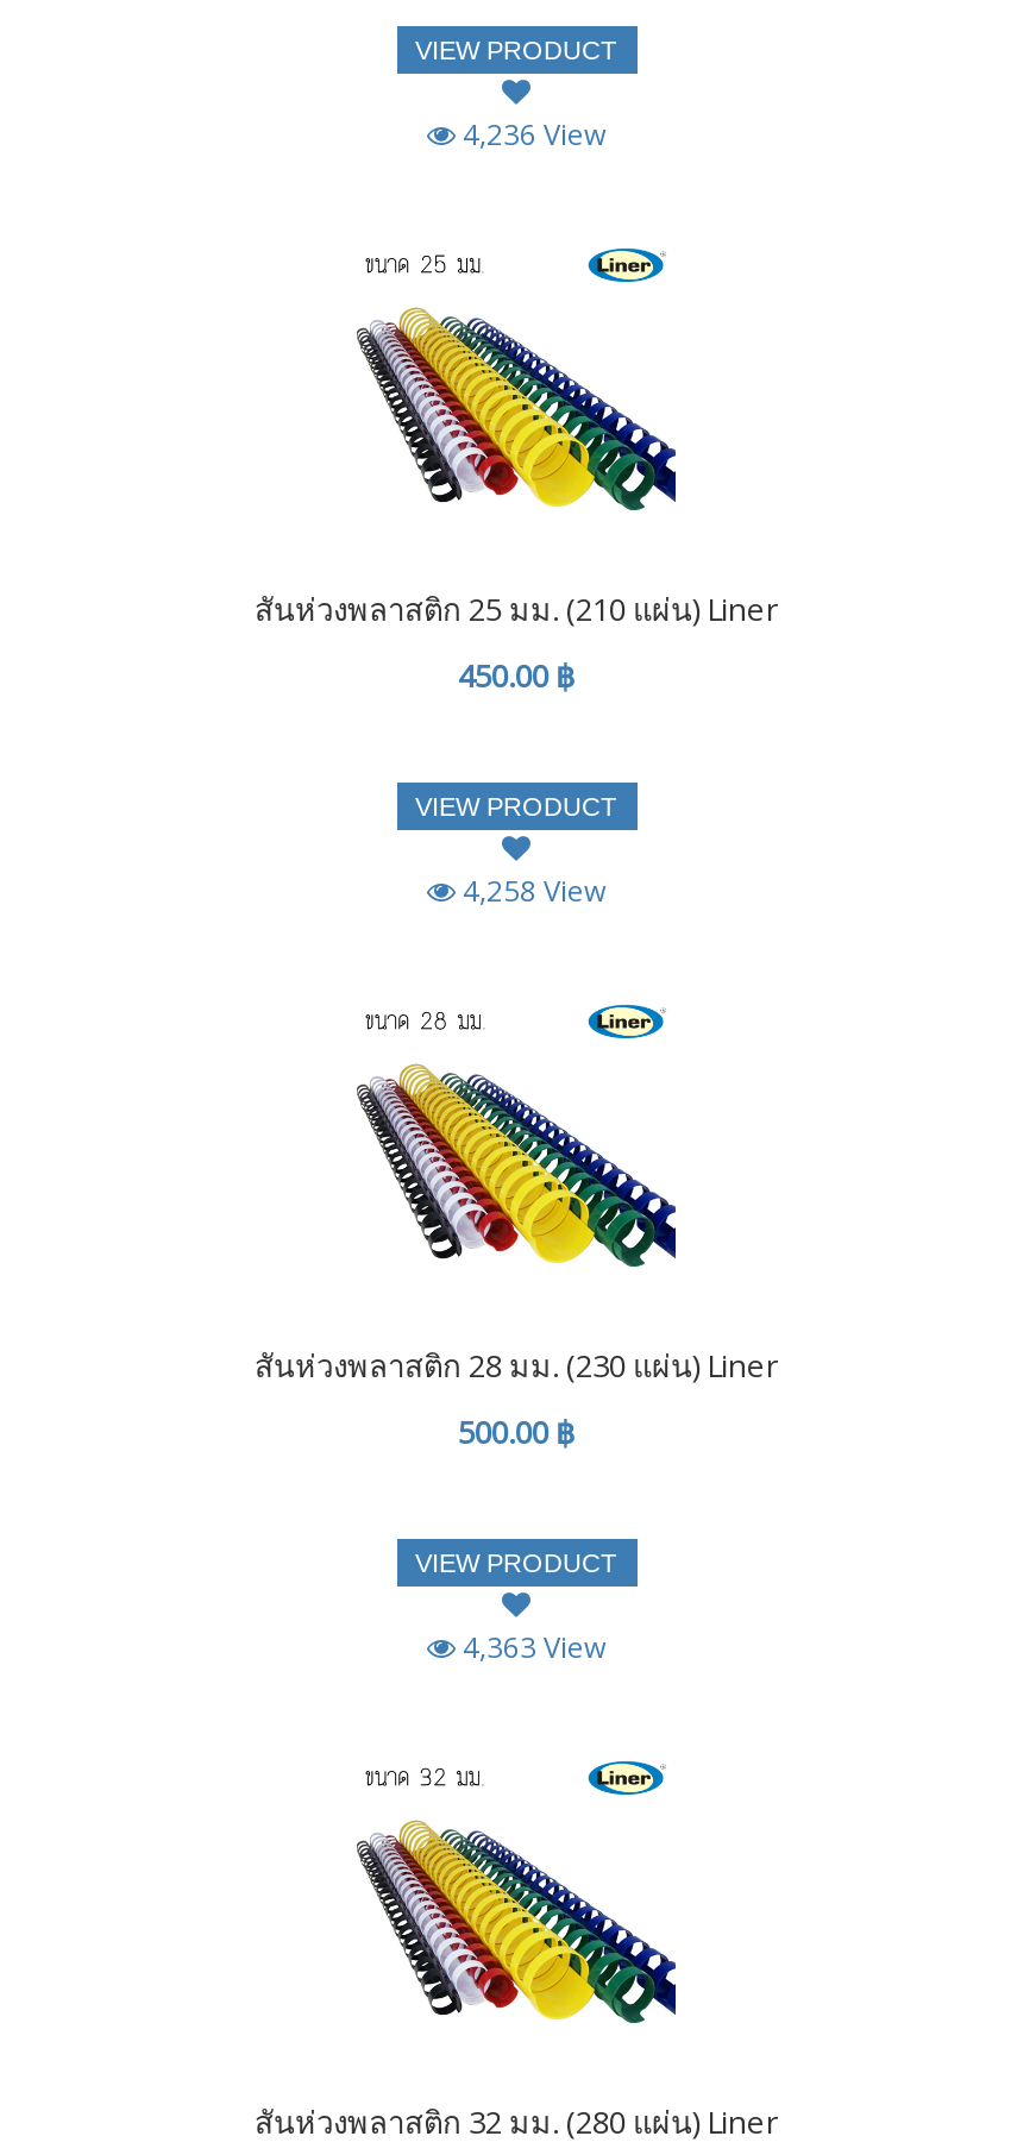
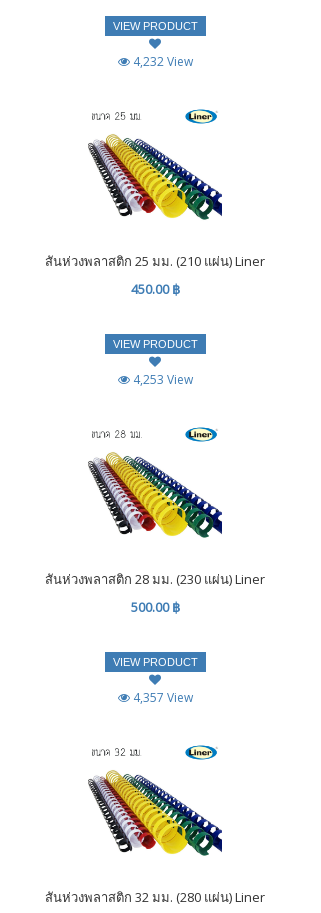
- 4,236 View
+ 4,232 View

- 4,258 View
+ 4,253 View

- 4,363 View
+ 4,357 View
